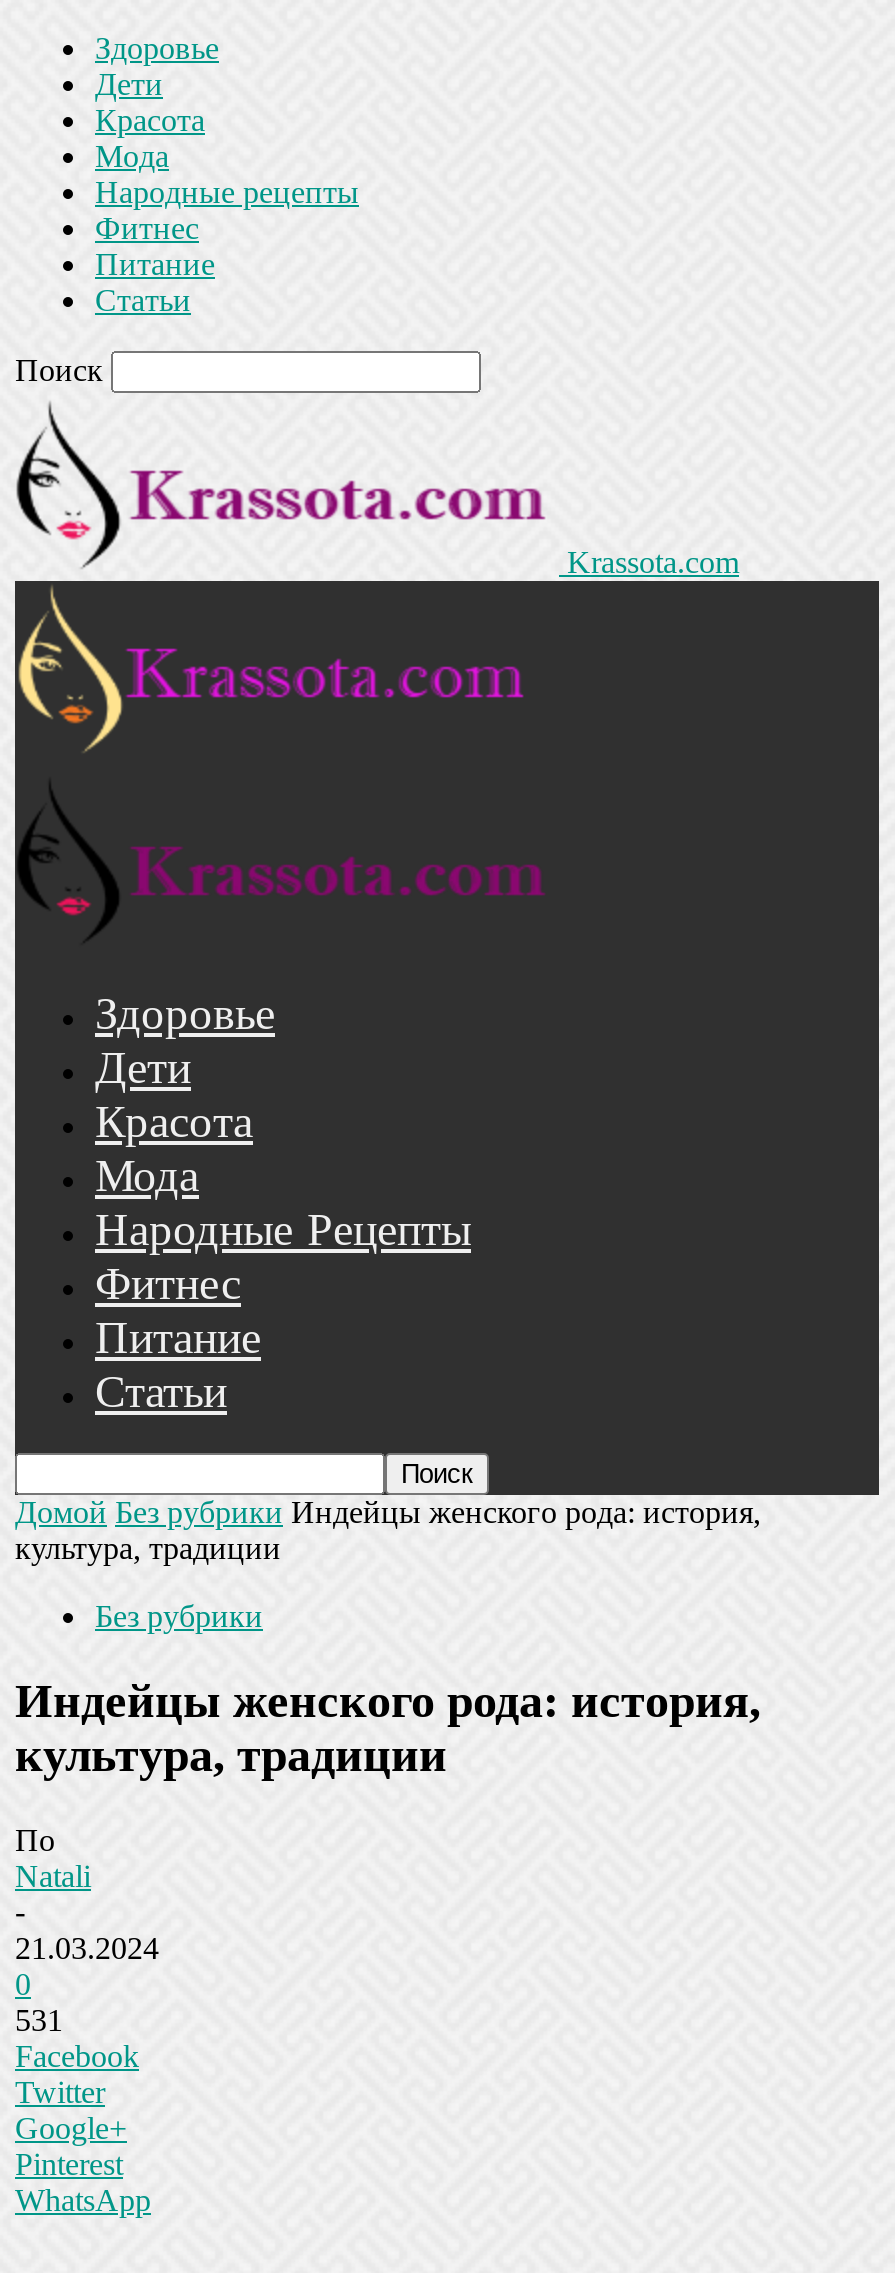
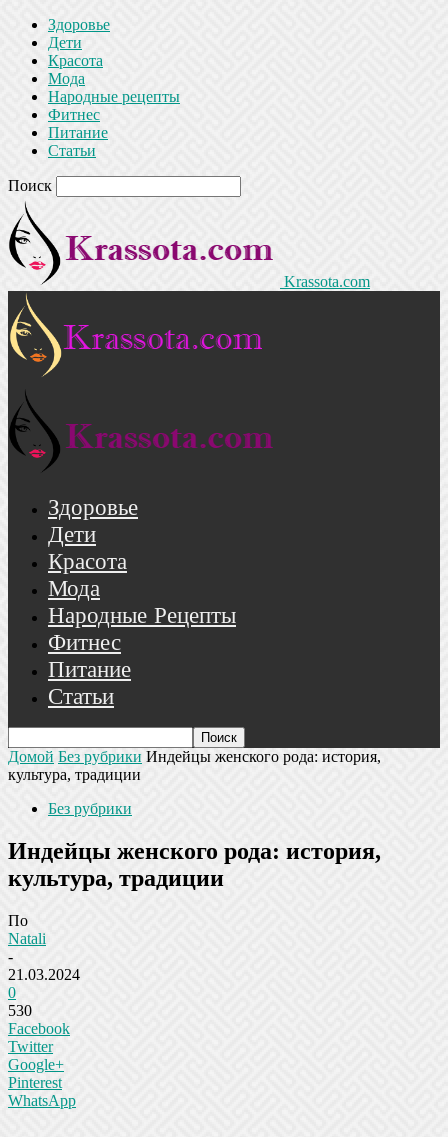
- 531
+ 530
